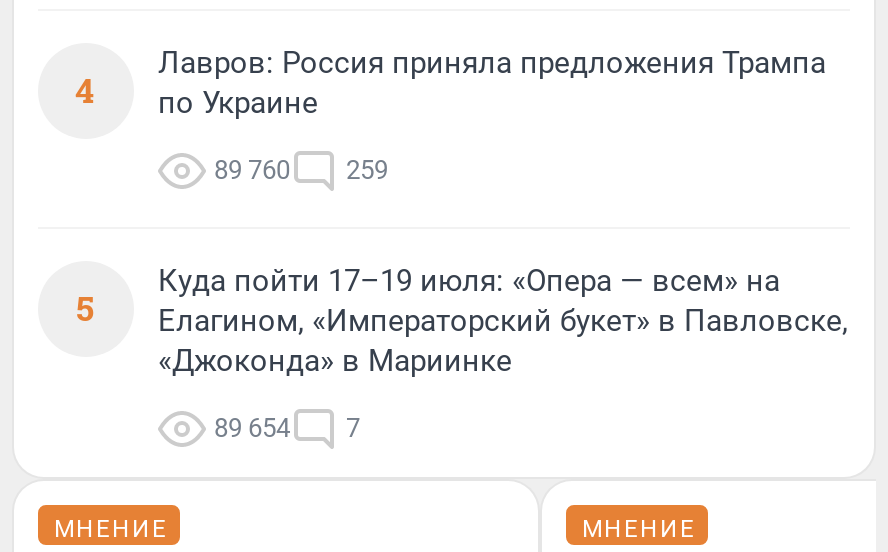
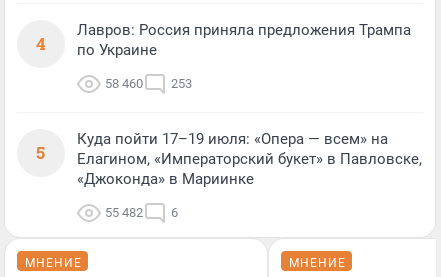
- 89 760
+ 58 460

- 259
+ 253

- 89 654
+ 55 482

- 7
+ 6
